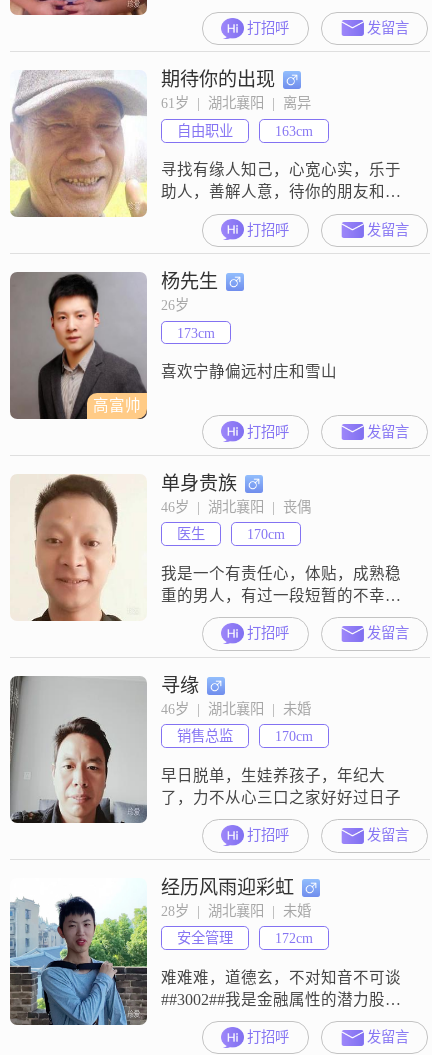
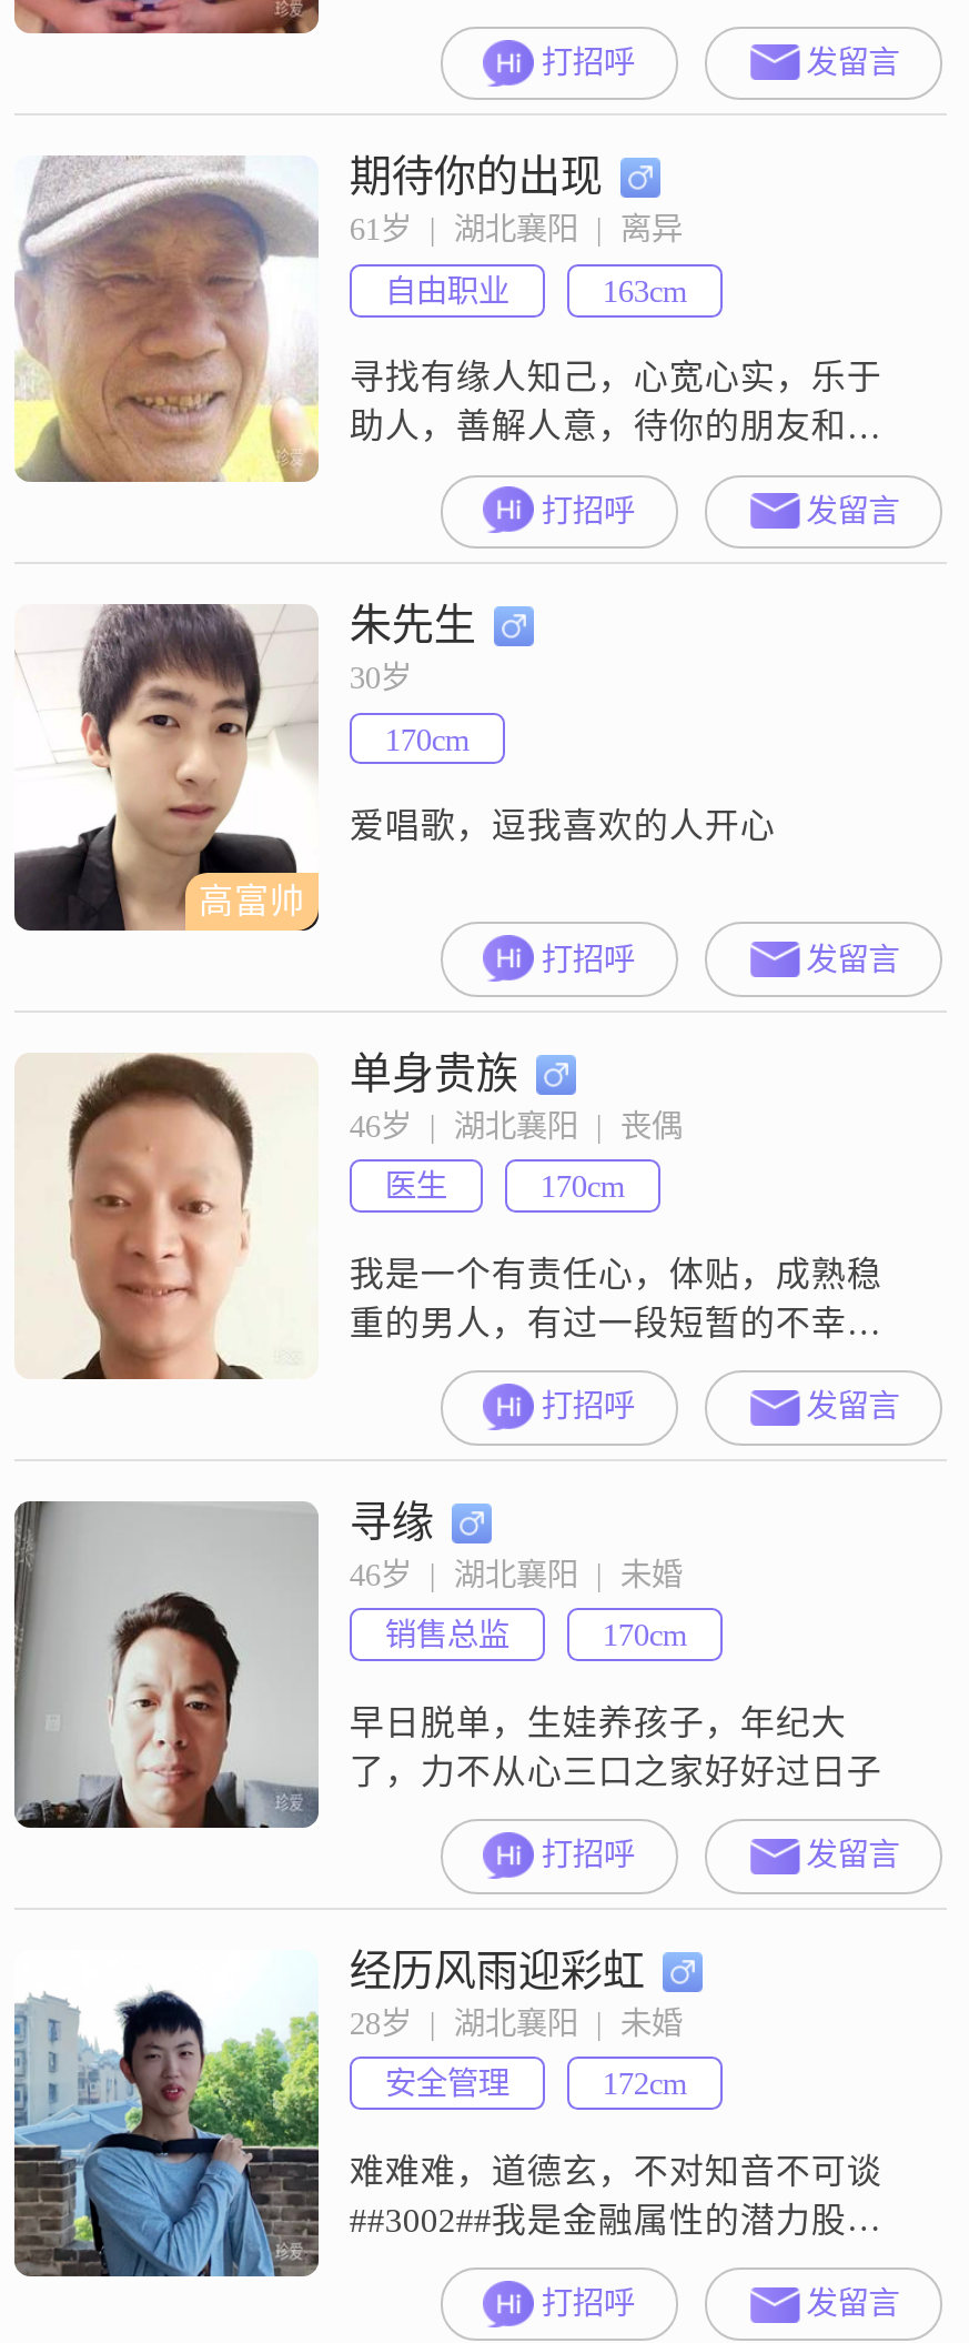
- [image]
- 杨先生
- 26岁
+ [image]
+ 朱先生
+ 30岁

- 173cm
+ 170cm

- 喜欢宁静偏远村庄和雪山
+ 爱唱歌，逗我喜欢的人开心
